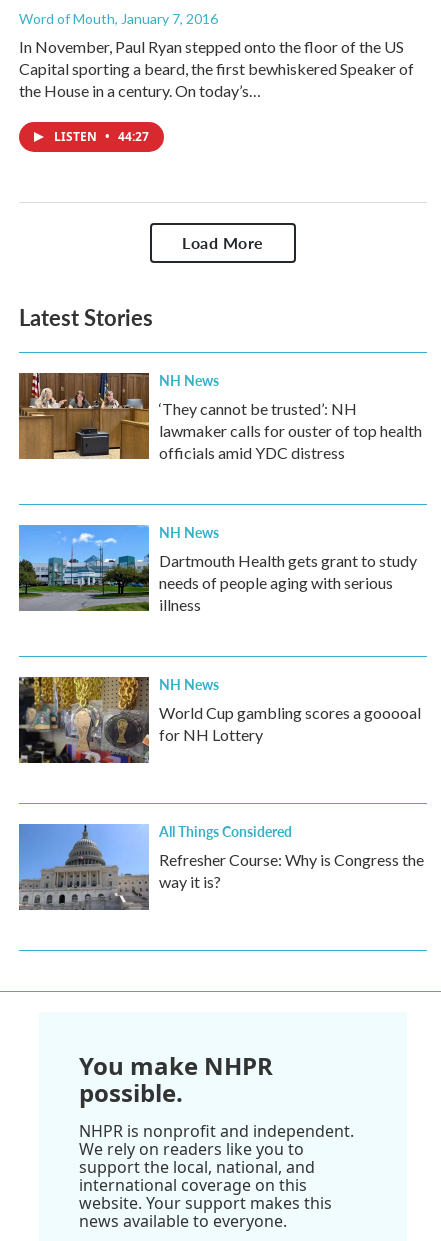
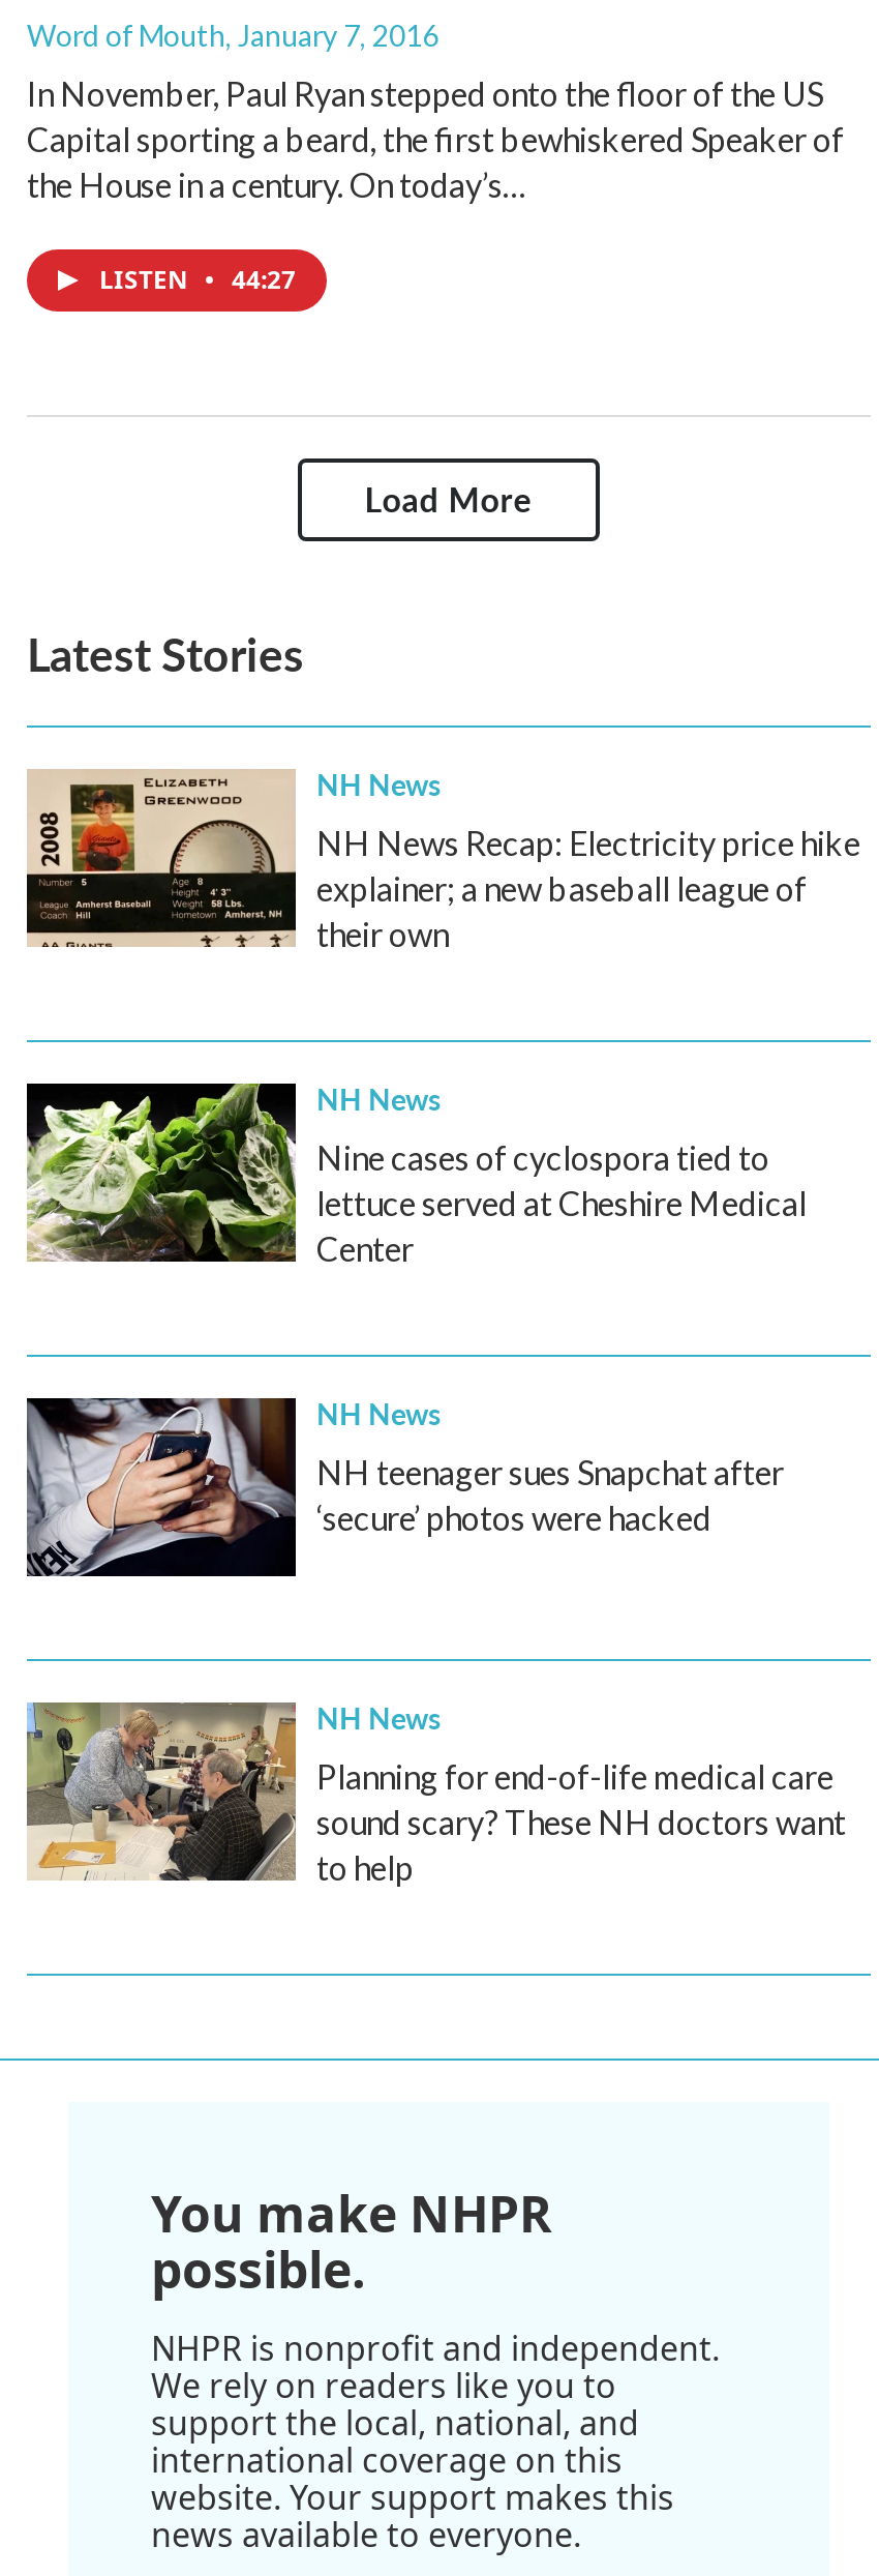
- [image]
- ‘They cannot be trusted’: NH
- lawmaker calls for ouster of top health
- officials amid YDC distress
+ [image]
+ NH News Recap: Electricity price hike
+ explainer; a new baseball league of
+ their own

- [image]
- Dartmouth Health gets grant to study
- needs of people aging with serious
- illness
+ [image]
+ Nine cases of cyclospora tied to
+ lettuce served at Cheshire Medical
+ Center

- [image]
- World Cup gambling scores a gooooal
- for NH Lottery
+ [image]
+ NH teenager sues Snapchat after
+ ‘secure’ photos were hacked

- [image]
- All Things Considered
- Refresher Course: Why is Congress the
- way it is?
+ [image]
+ NH News
+ Planning for end-of-life medical care
+ sound scary? These NH doctors want
+ to help
